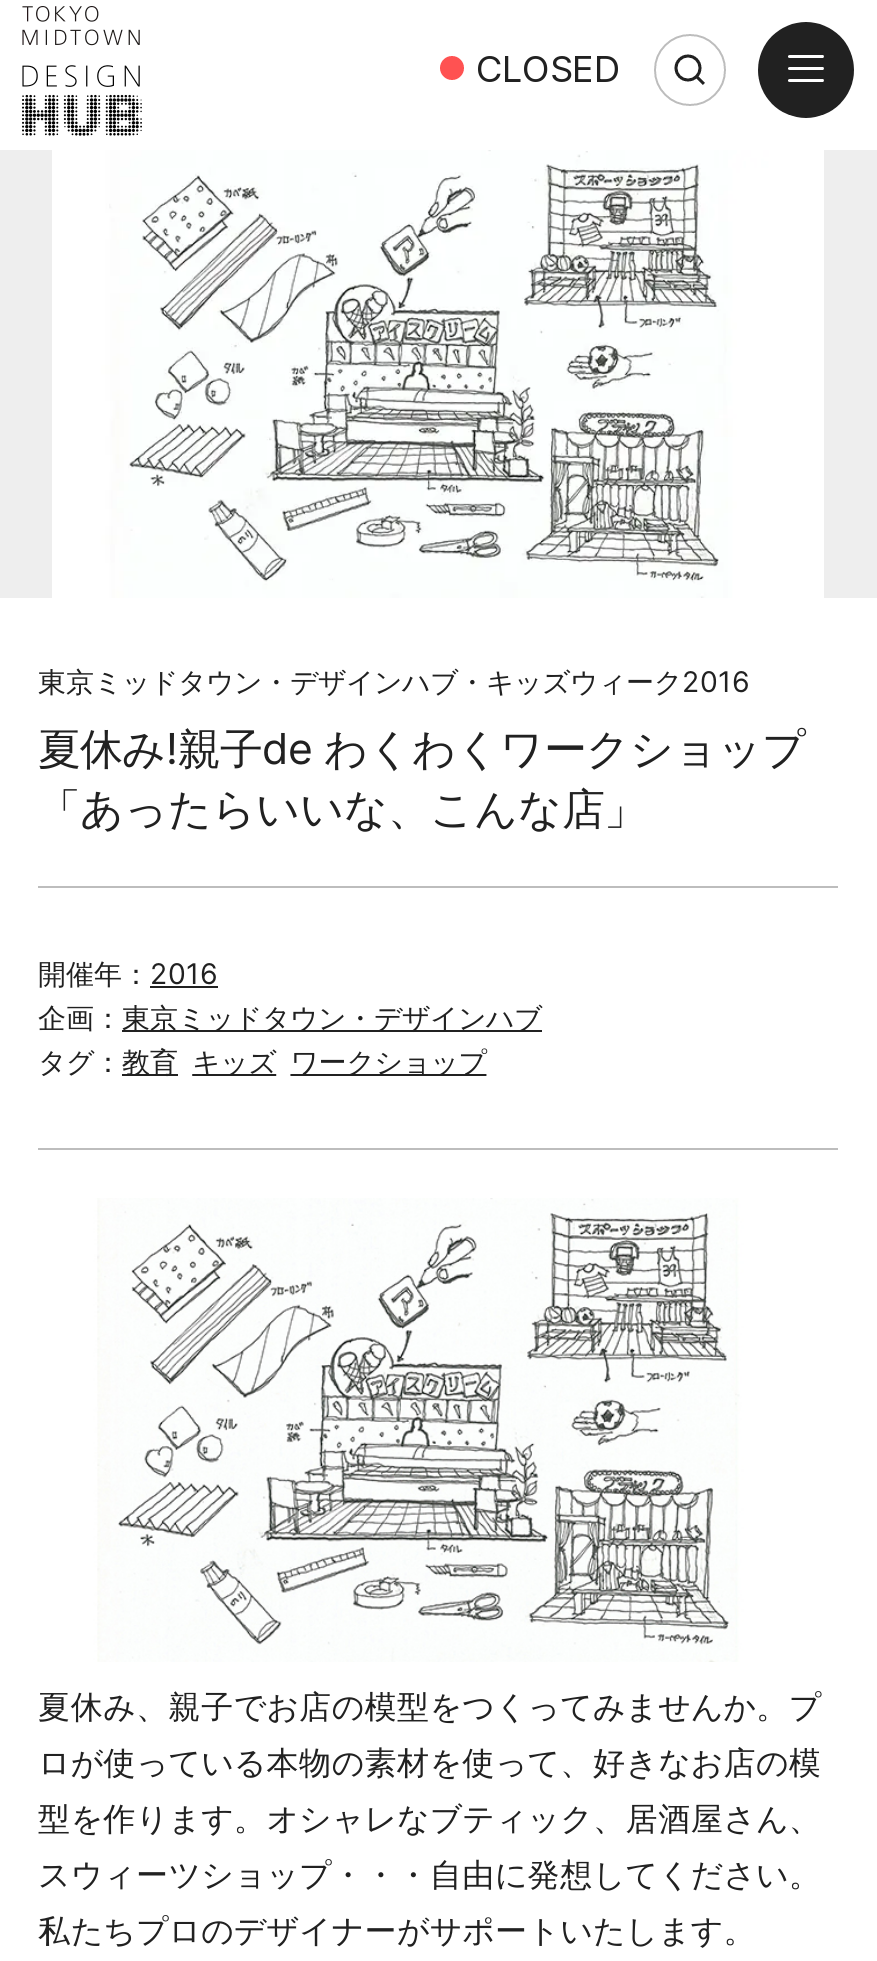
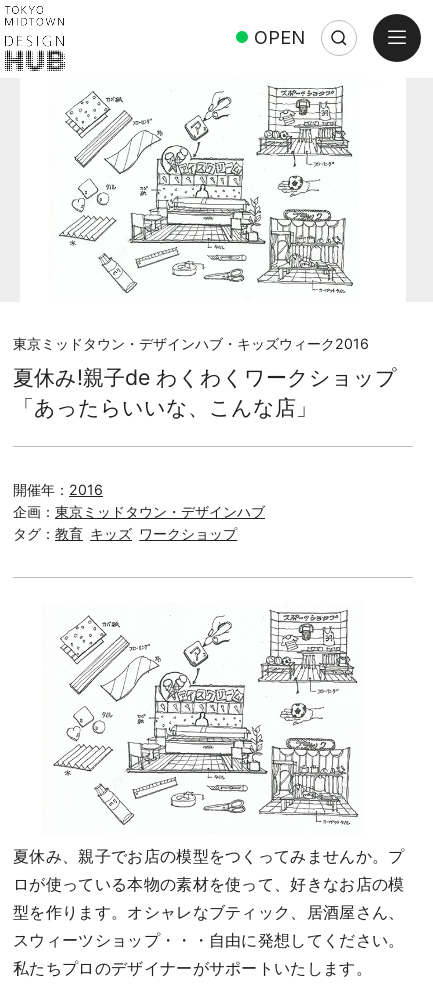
- CLOSED
+ OPEN
